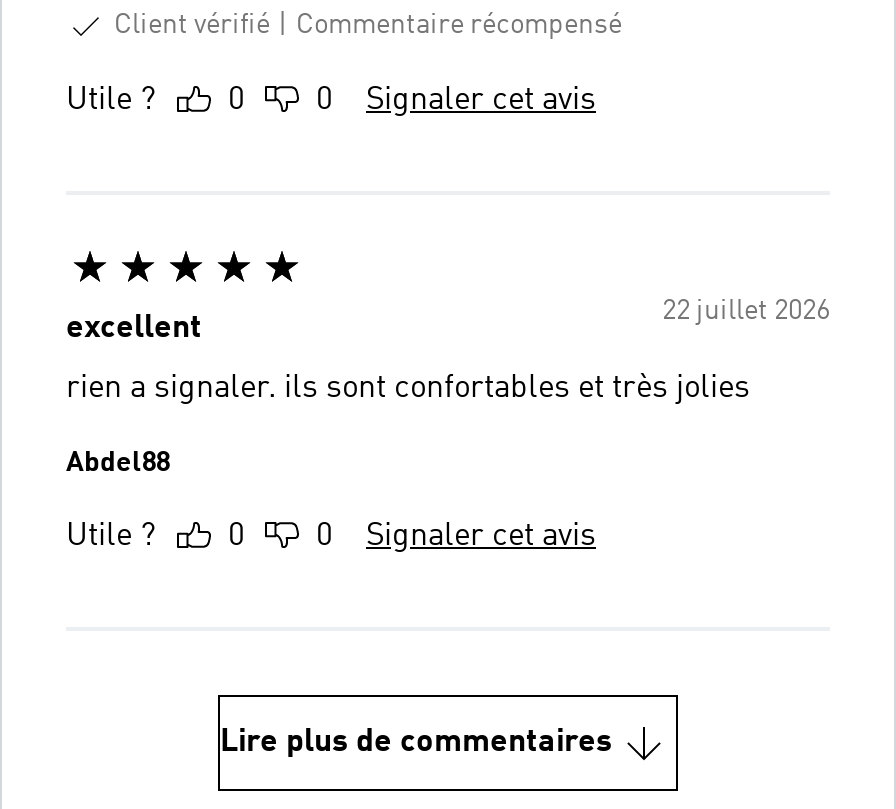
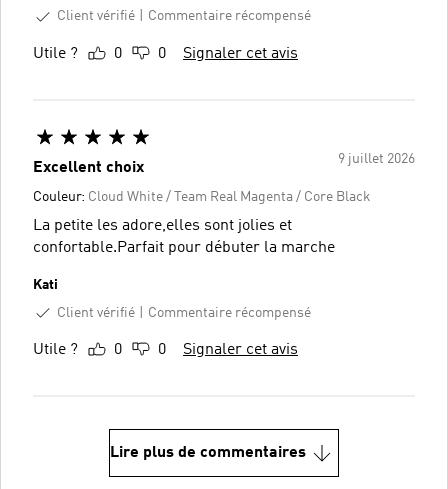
- 22 juillet 2026
- excellent
- rien a signaler. ils sont confortables et très jolies
- Abdel88
+ 9 juillet 2026
+ Excellent choix
+ Couleur: Cloud White / Team Real Magenta / Core Black
+ La petite les adore,elles sont jolies et
+ confortable.Parfait pour débuter la marche
+ Kati
+ Client vérifié
+ Commentaire récompensé
